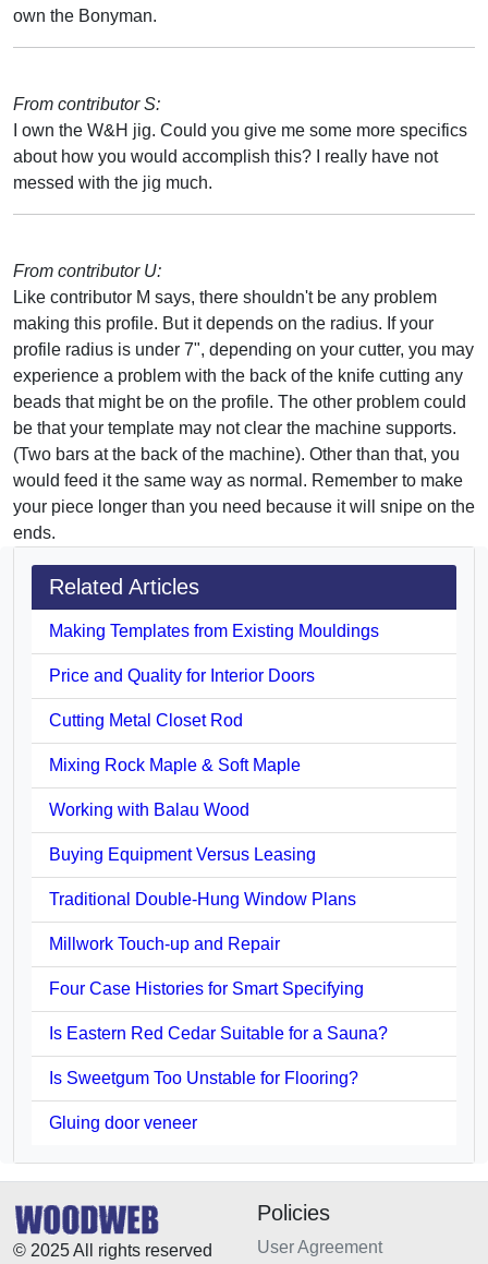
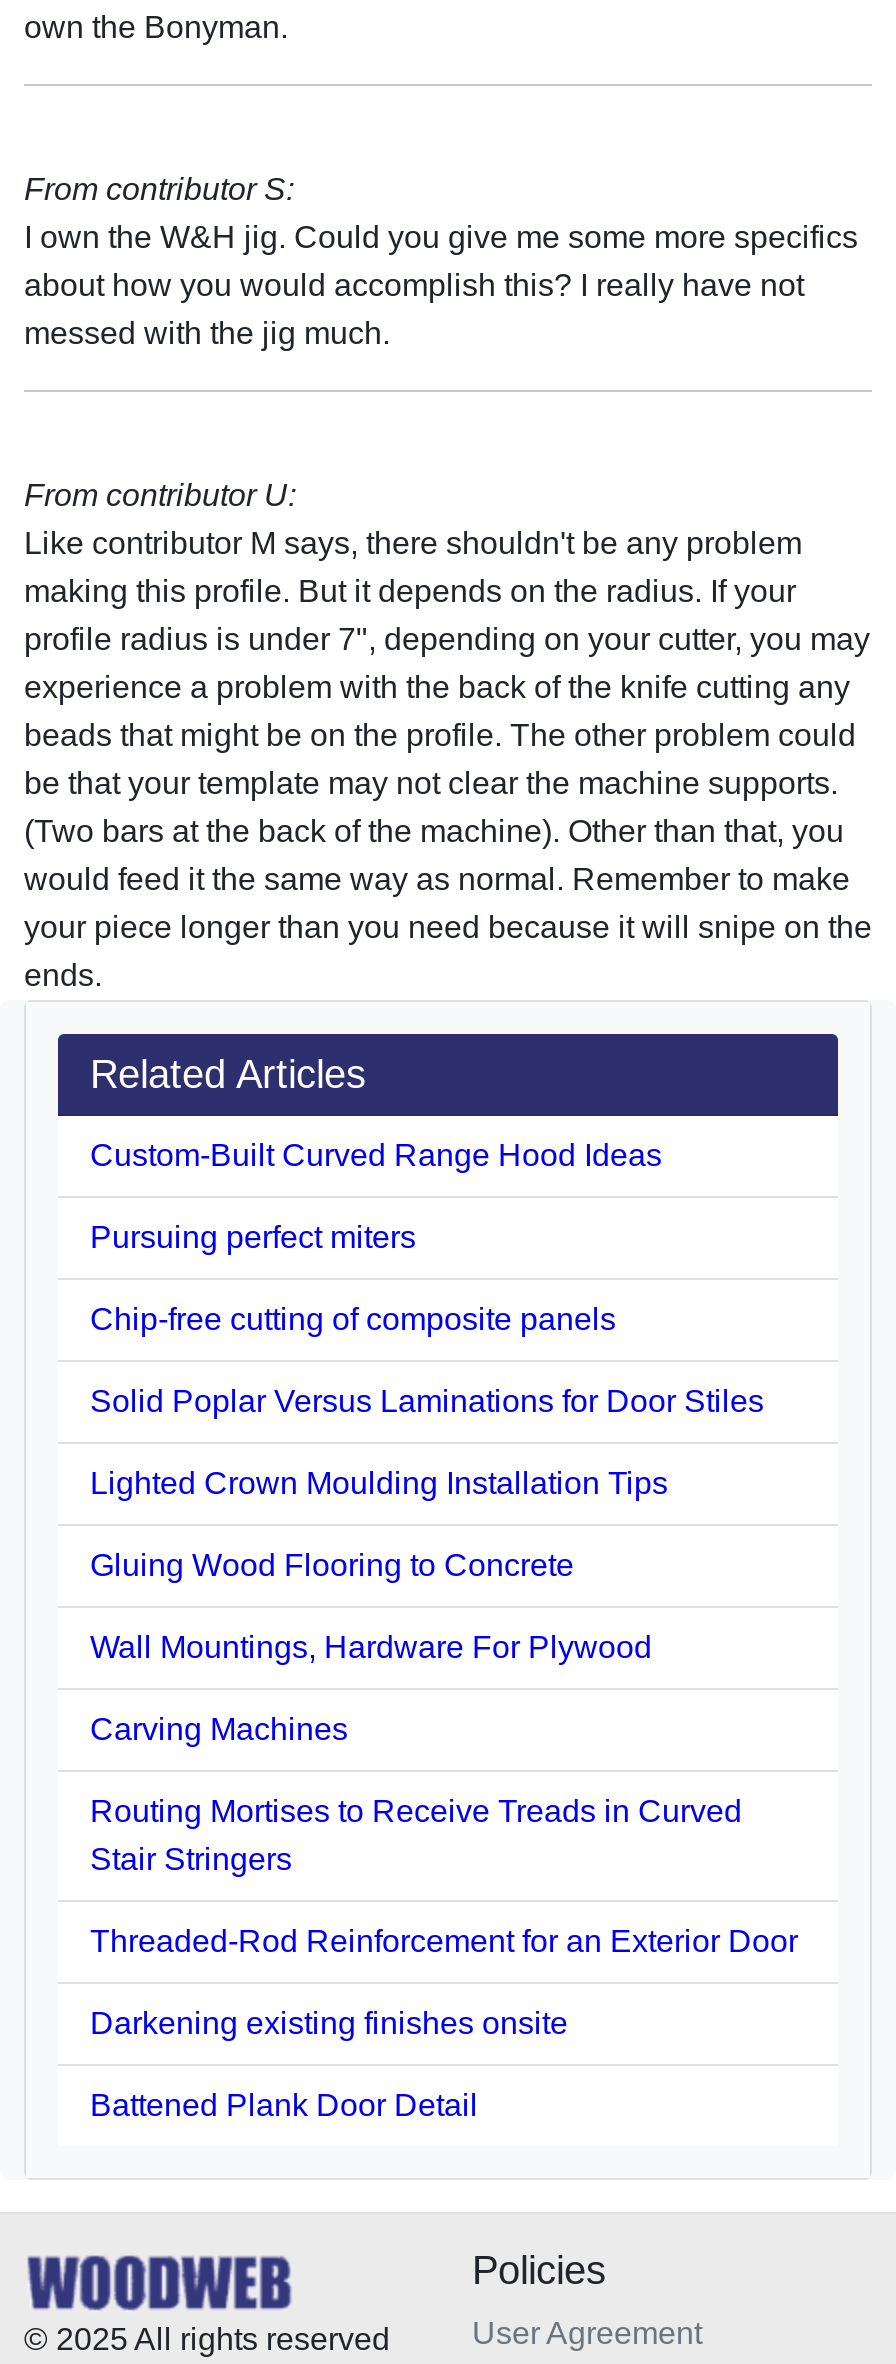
- Making Templates from Existing Mouldings
+ Custom-Built Curved Range Hood Ideas

- Price and Quality for Interior Doors
+ Pursuing perfect miters

- Cutting Metal Closet Rod
+ Chip-free cutting of composite panels

- Mixing Rock Maple & Soft Maple
+ Solid Poplar Versus Laminations for Door Stiles

- Working with Balau Wood
+ Lighted Crown Moulding Installation Tips

- Buying Equipment Versus Leasing
+ Gluing Wood Flooring to Concrete

- Traditional Double-Hung Window Plans
+ Wall Mountings, Hardware For Plywood

- Millwork Touch-up and Repair
+ Carving Machines

- Four Case Histories for Smart Specifying
+ Routing Mortises to Receive Treads in Curved
+ Stair Stringers

- Is Eastern Red Cedar Suitable for a Sauna?
+ Threaded-Rod Reinforcement for an Exterior Door

- Is Sweetgum Too Unstable for Flooring?
+ Darkening existing finishes onsite

- Gluing door veneer
+ Battened Plank Door Detail
